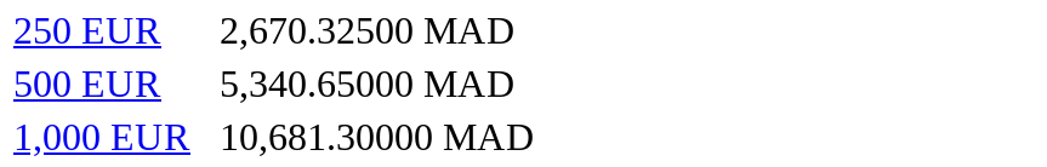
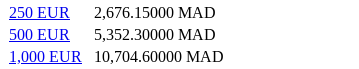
- 250 EUR 2,670.32500 MAD
+ 250 EUR 2,676.15000 MAD

- 500 EUR 5,340.65000 MAD
+ 500 EUR 5,352.30000 MAD

- 1,000 EUR 10,681.30000 MAD
+ 1,000 EUR 10,704.60000 MAD
